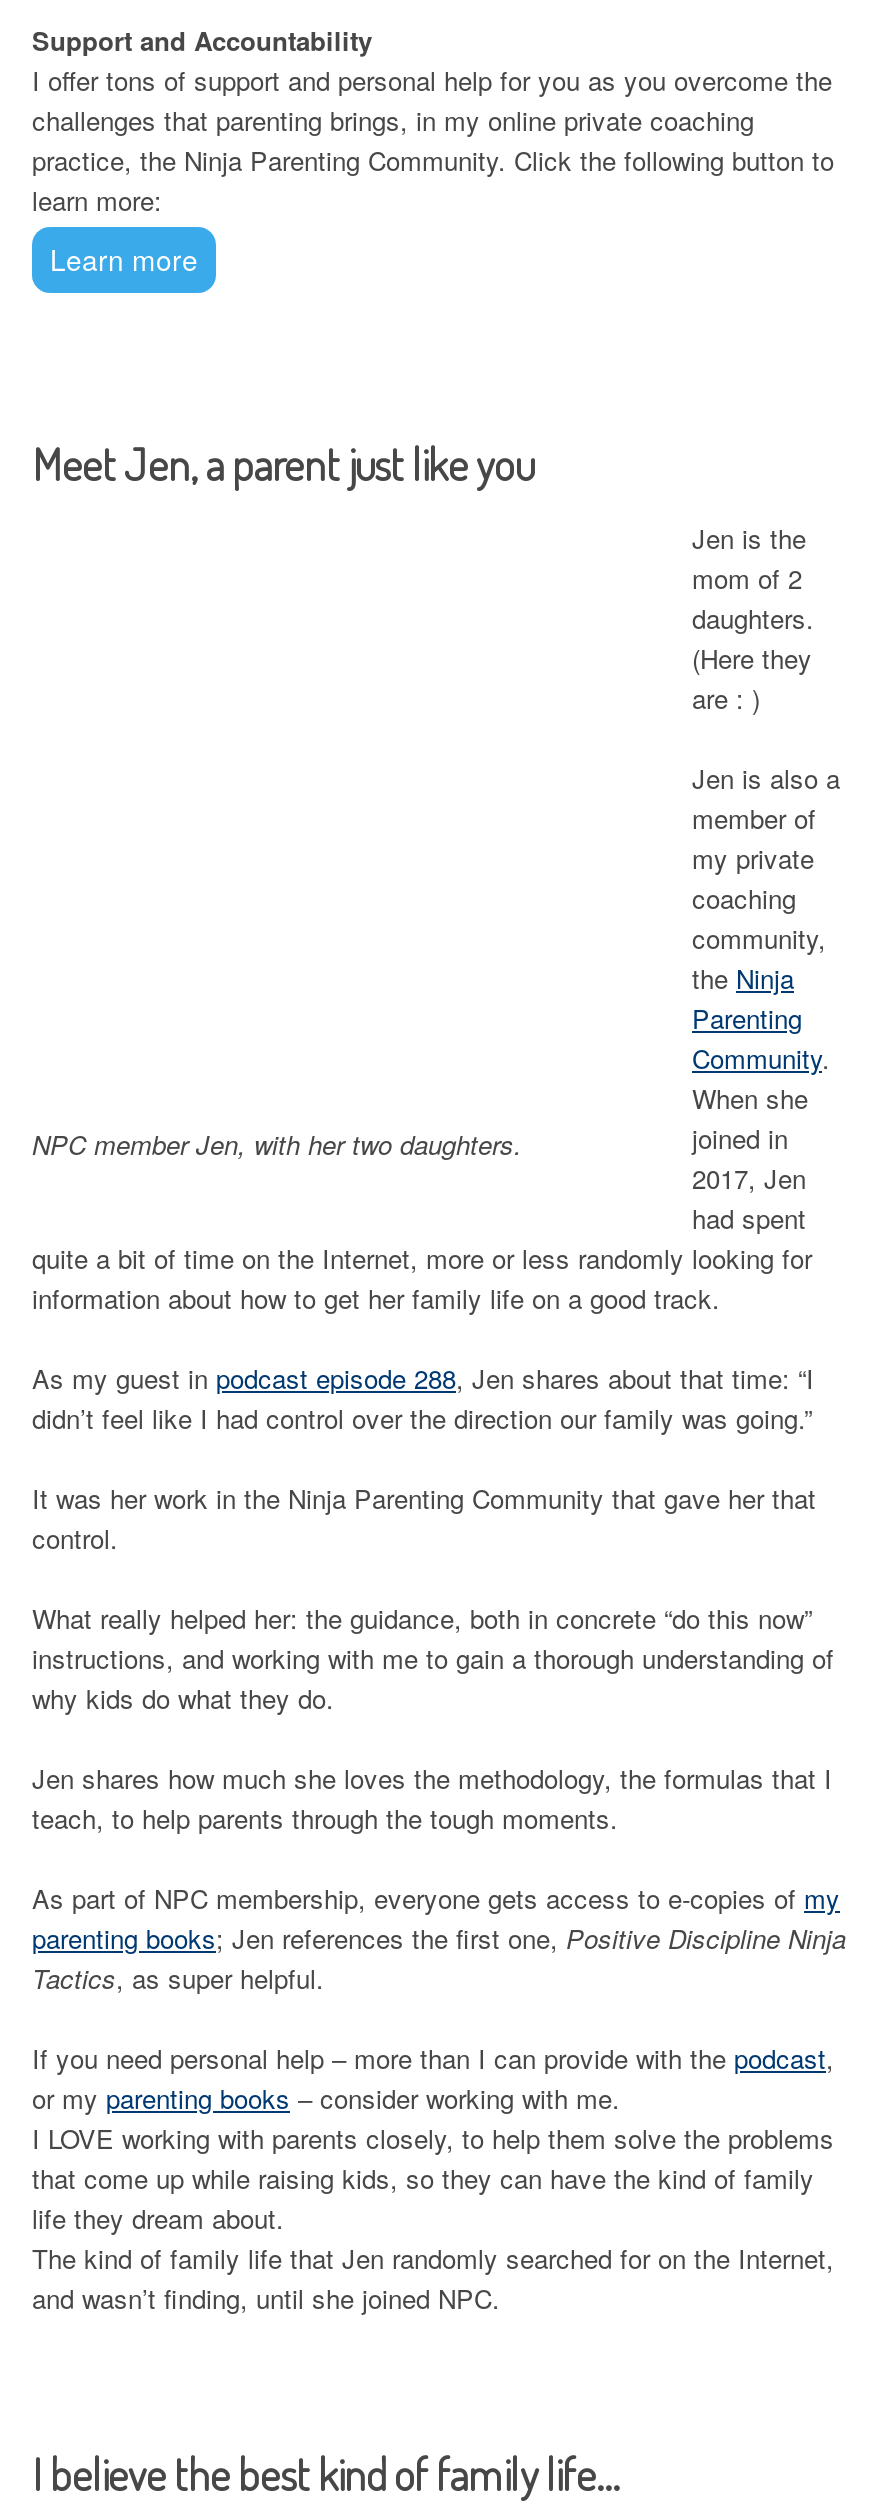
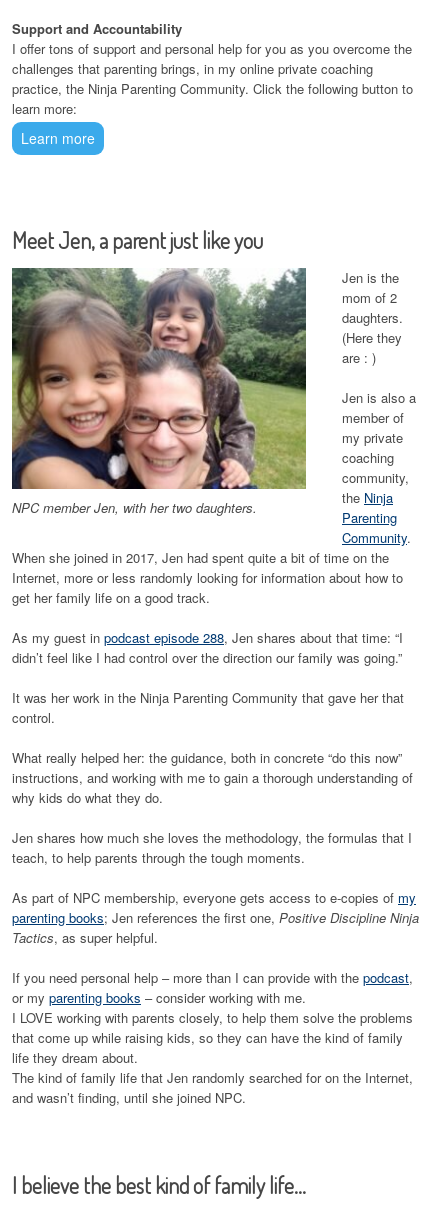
+ [image]
